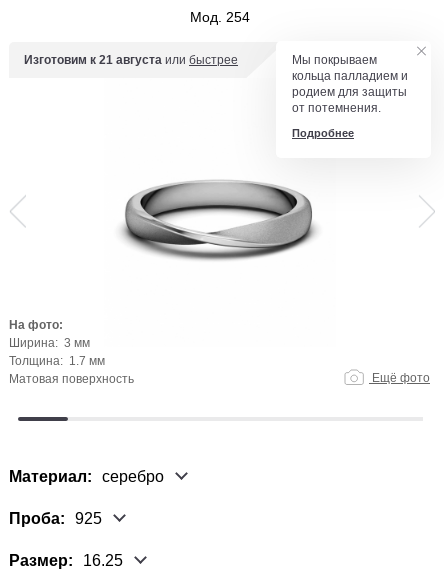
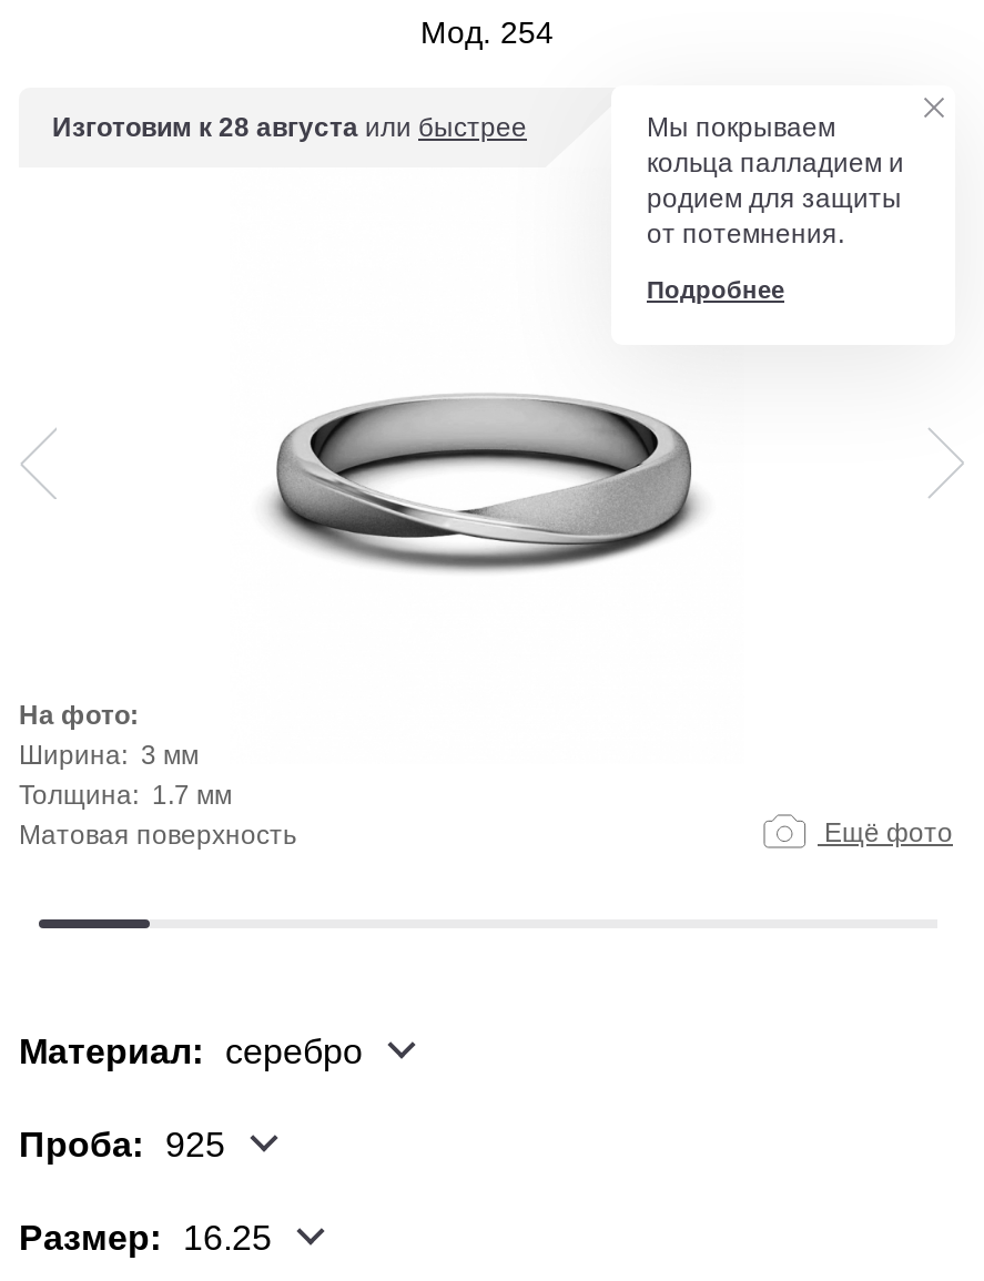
- Изготовим к 21 августа или быстрее
+ Изготовим к 28 августа или быстрее
